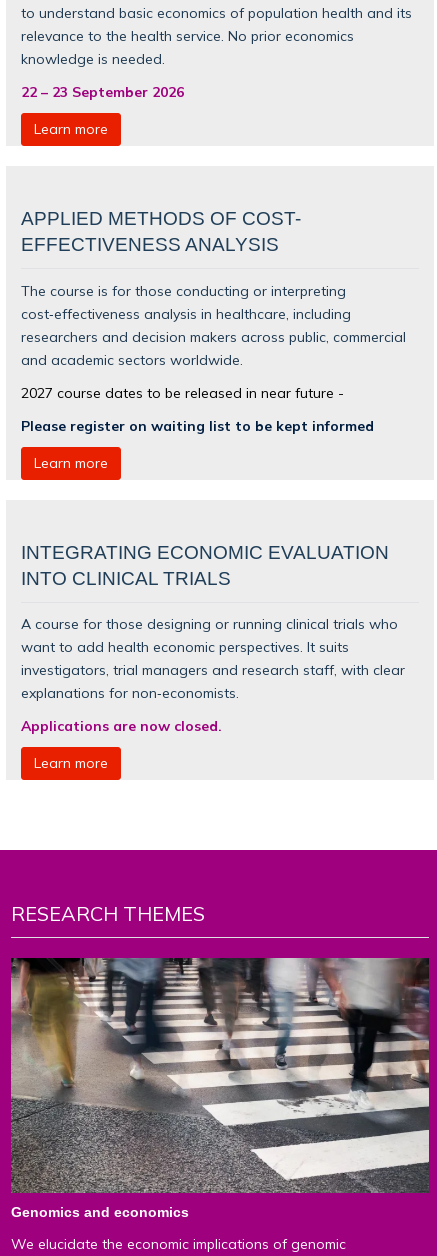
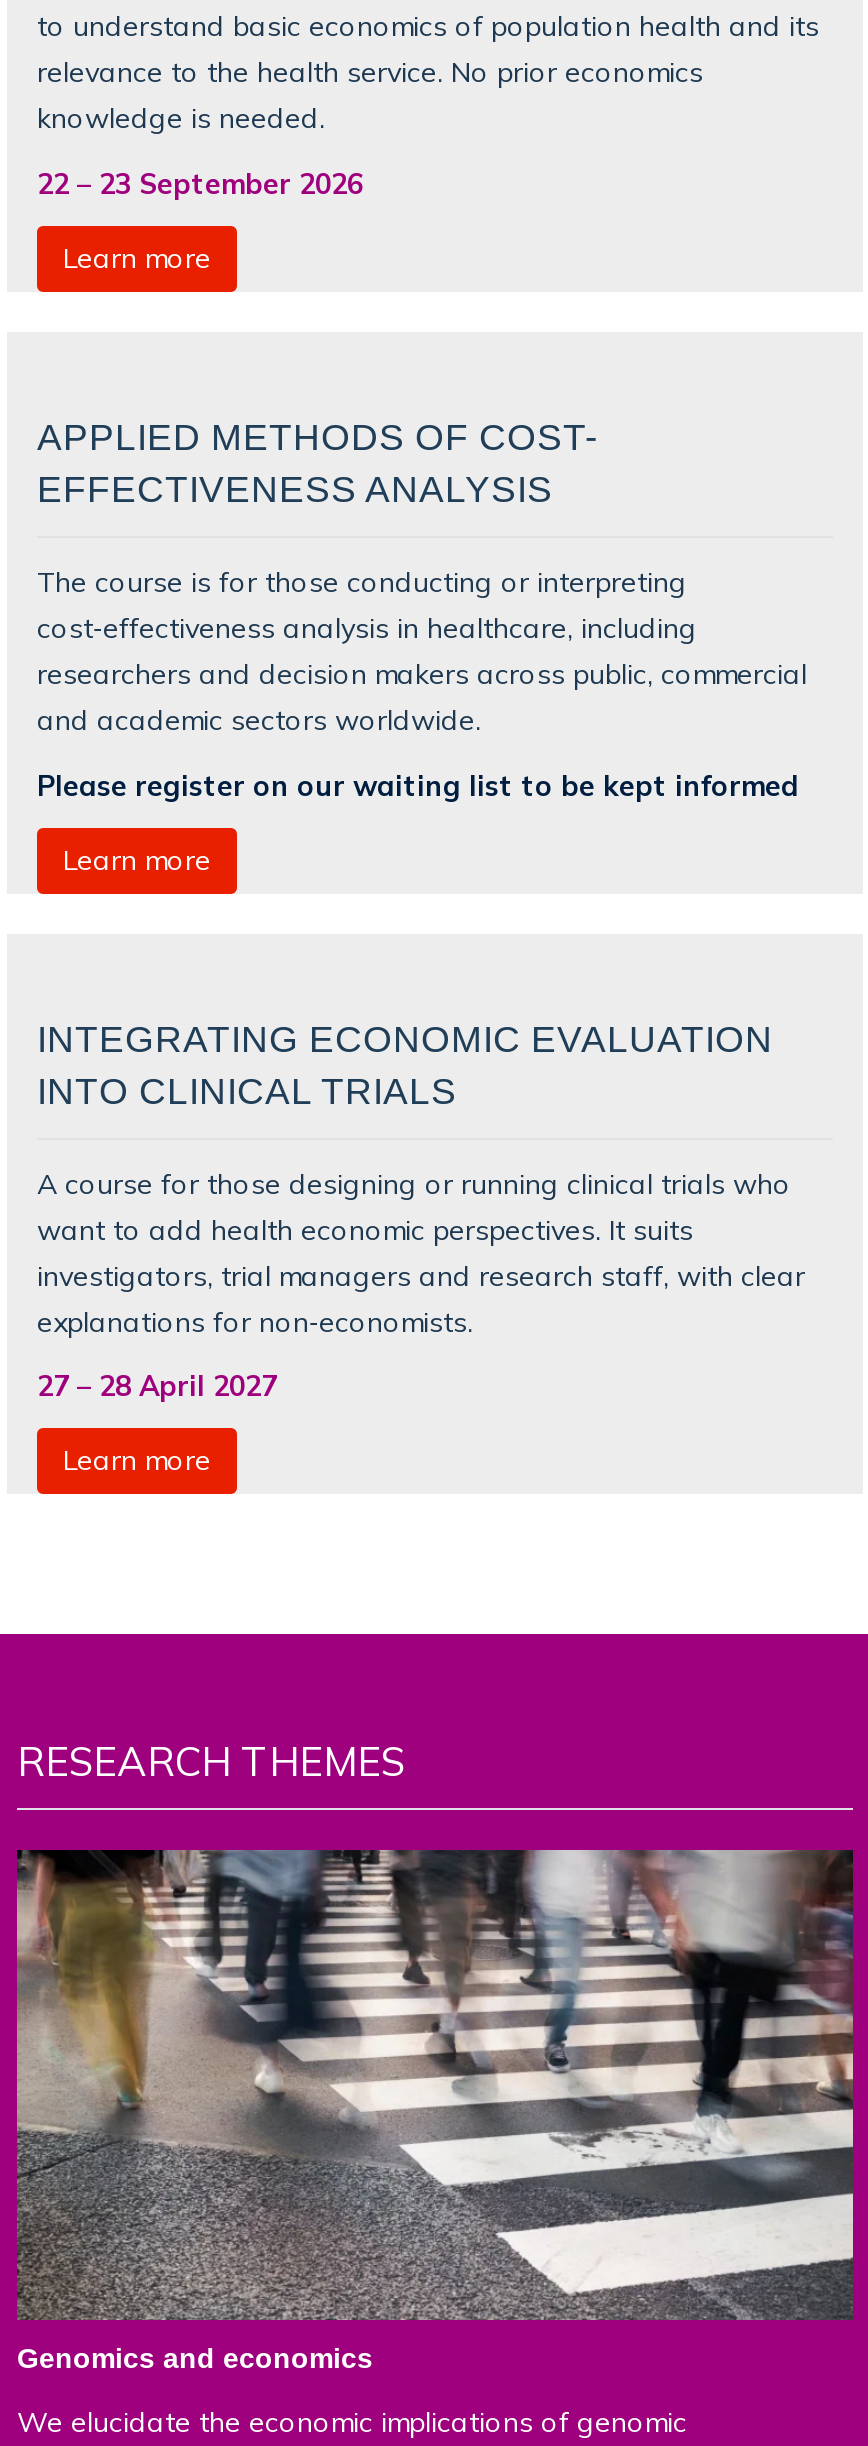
- 2027 course dates to be released in near future -
- Please register on waiting list to be kept informed
+ Please register on our waiting list to be kept informed

- Applications are now closed.
+ 27 – 28 April 2027
